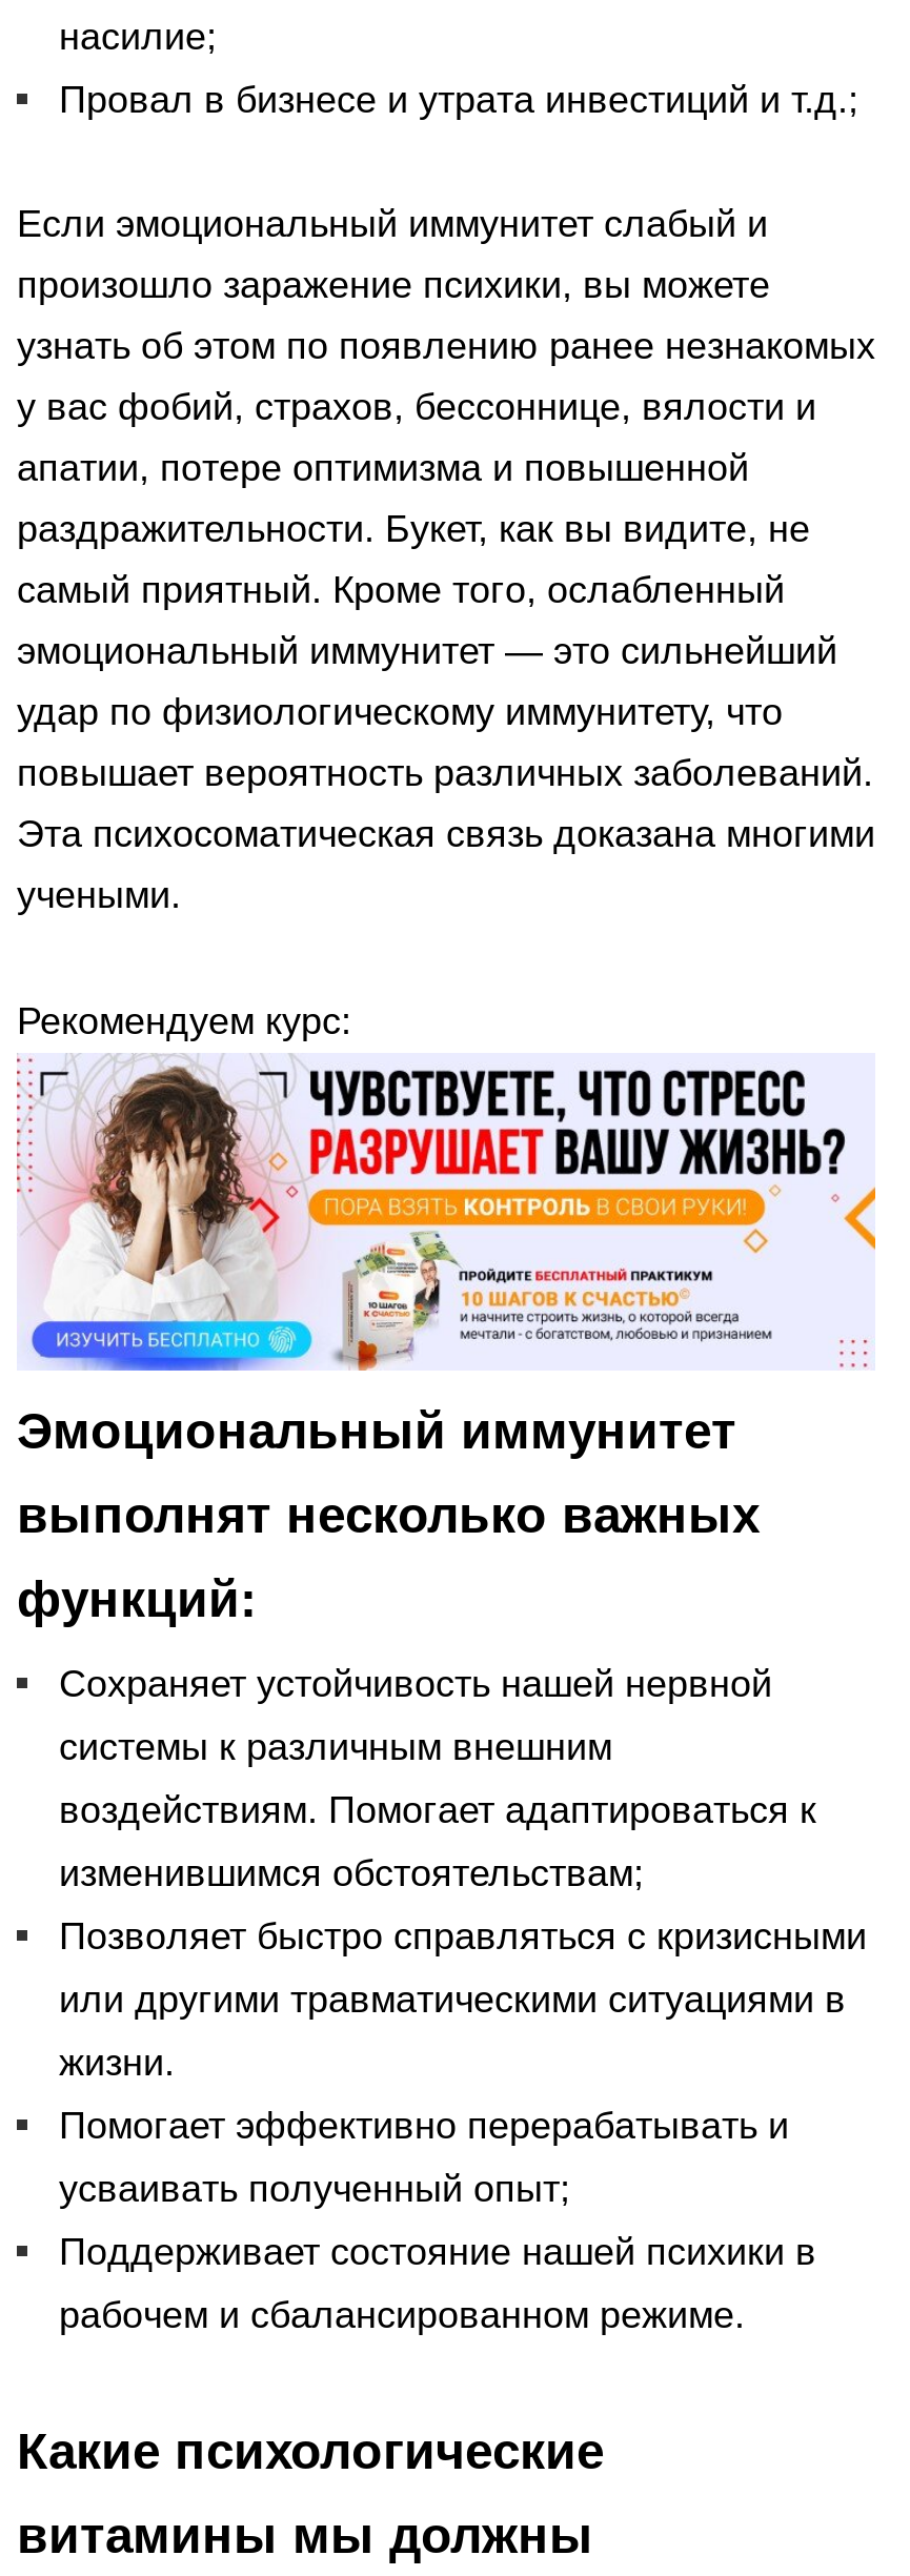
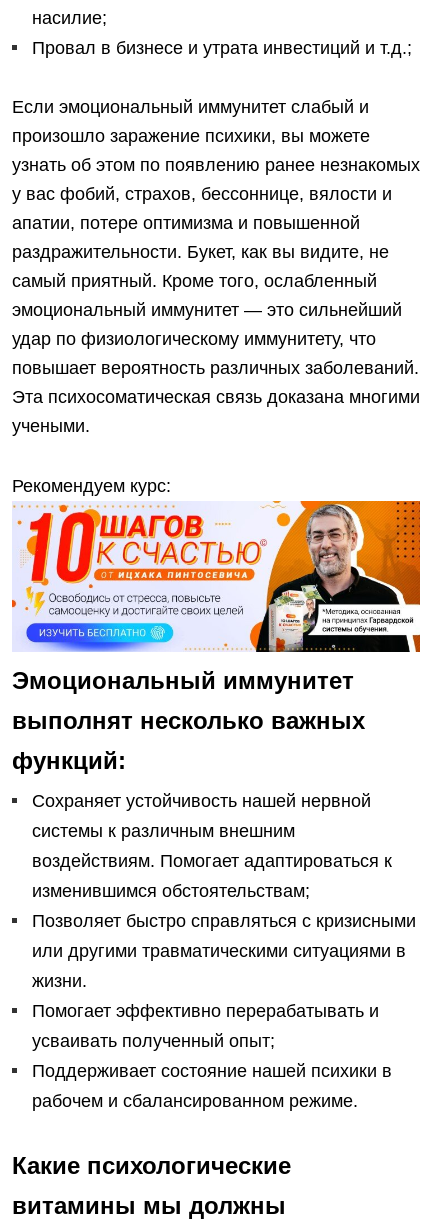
- [image]
+ [image]
